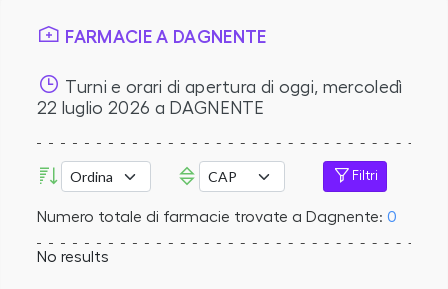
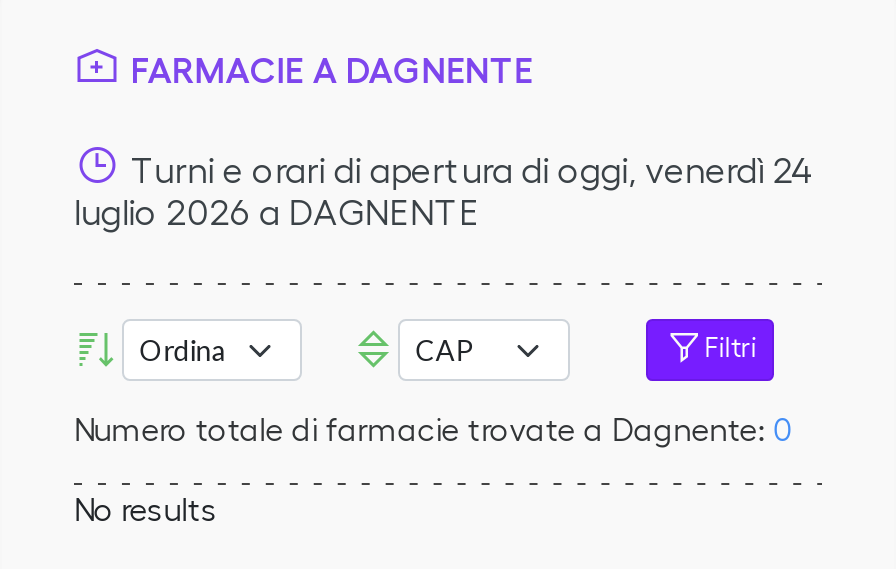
- Turni e orari di apertura di oggi, mercoledì
- 22 luglio 2026 a DAGNENTE
+ Turni e orari di apertura di oggi, venerdì 24
+ luglio 2026 a DAGNENTE
